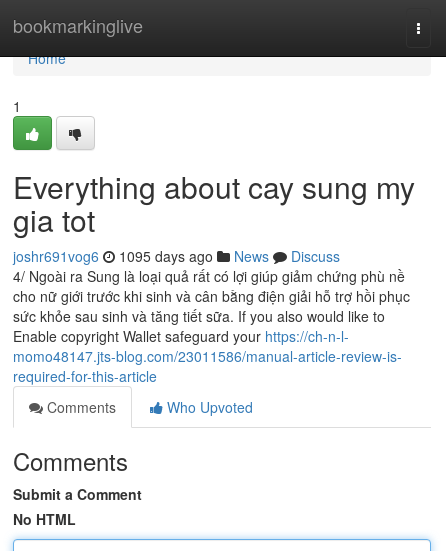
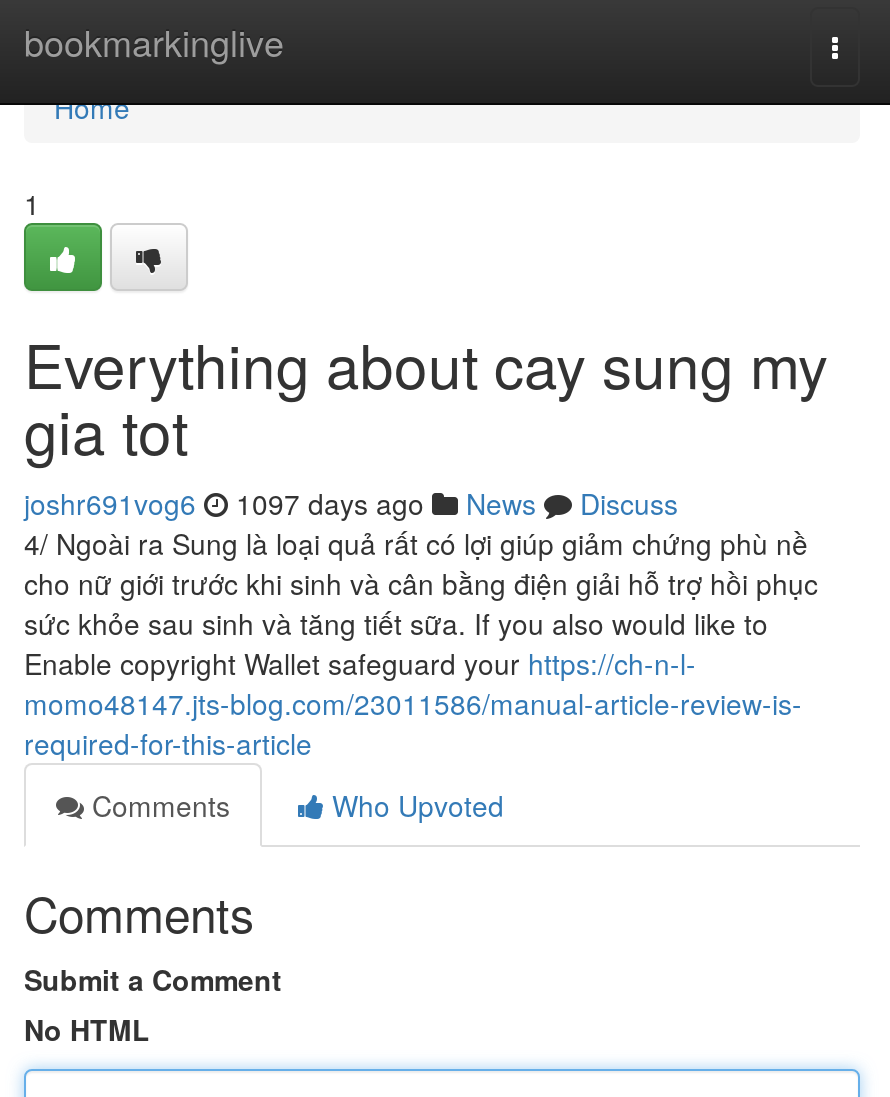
- joshr691vog6 1095 days ago News Discuss
+ joshr691vog6 1097 days ago News Discuss
